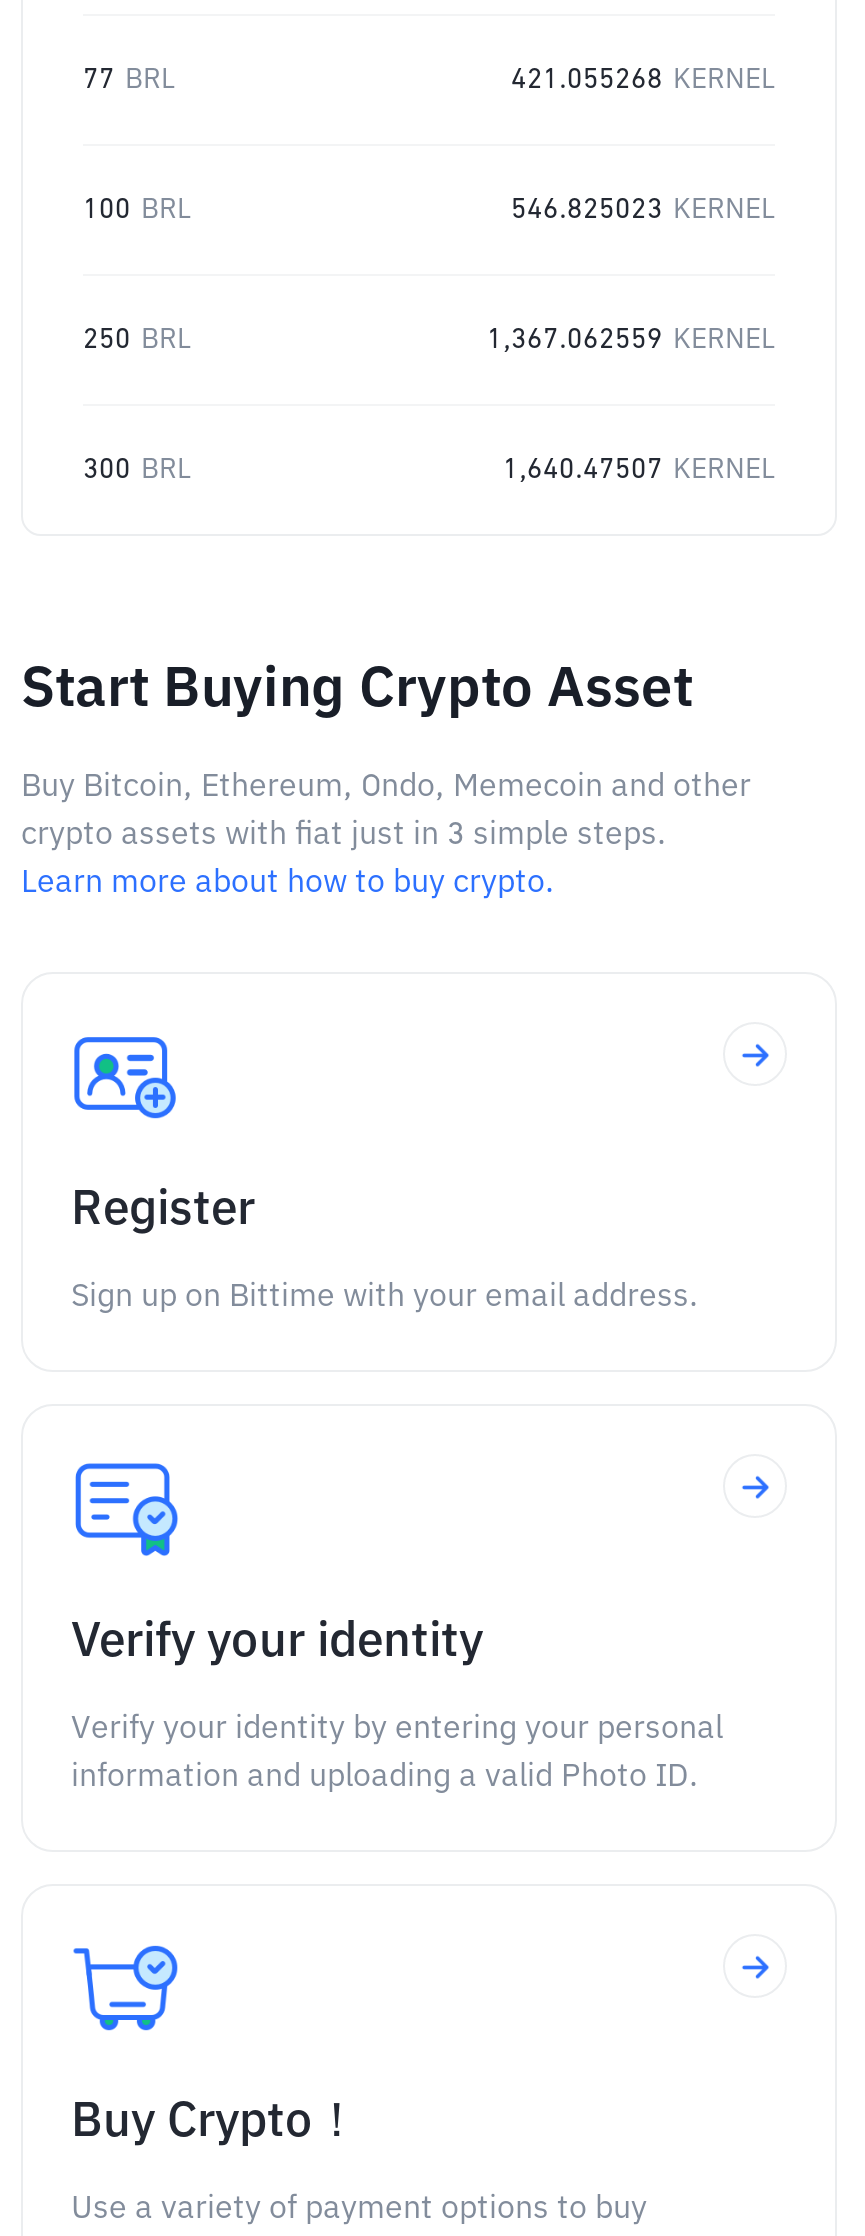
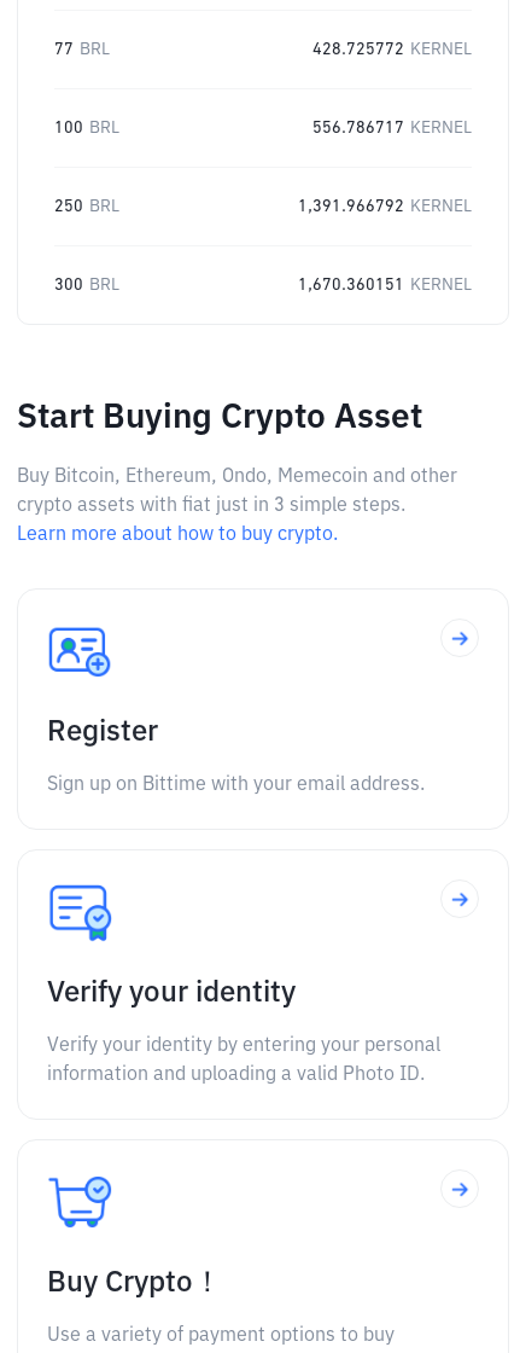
- 421.055268 KERNEL
+ 428.725772 KERNEL

- 546.825023 KERNEL
+ 556.786717 KERNEL

- 1,367.062559 KERNEL
+ 1,391.966792 KERNEL

- 1,640.47507 KERNEL
+ 1,670.360151 KERNEL
